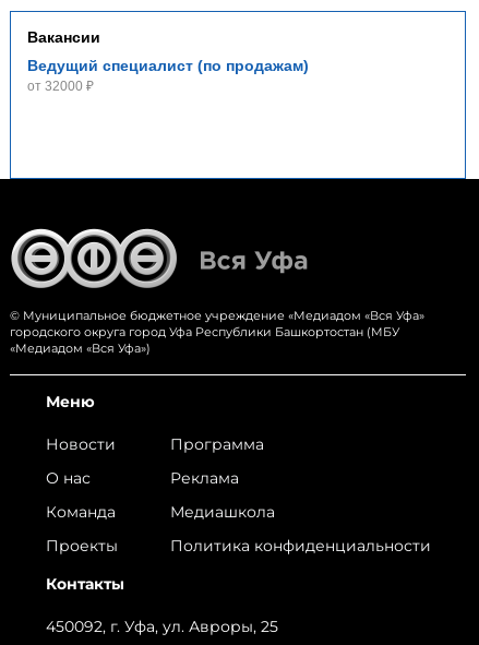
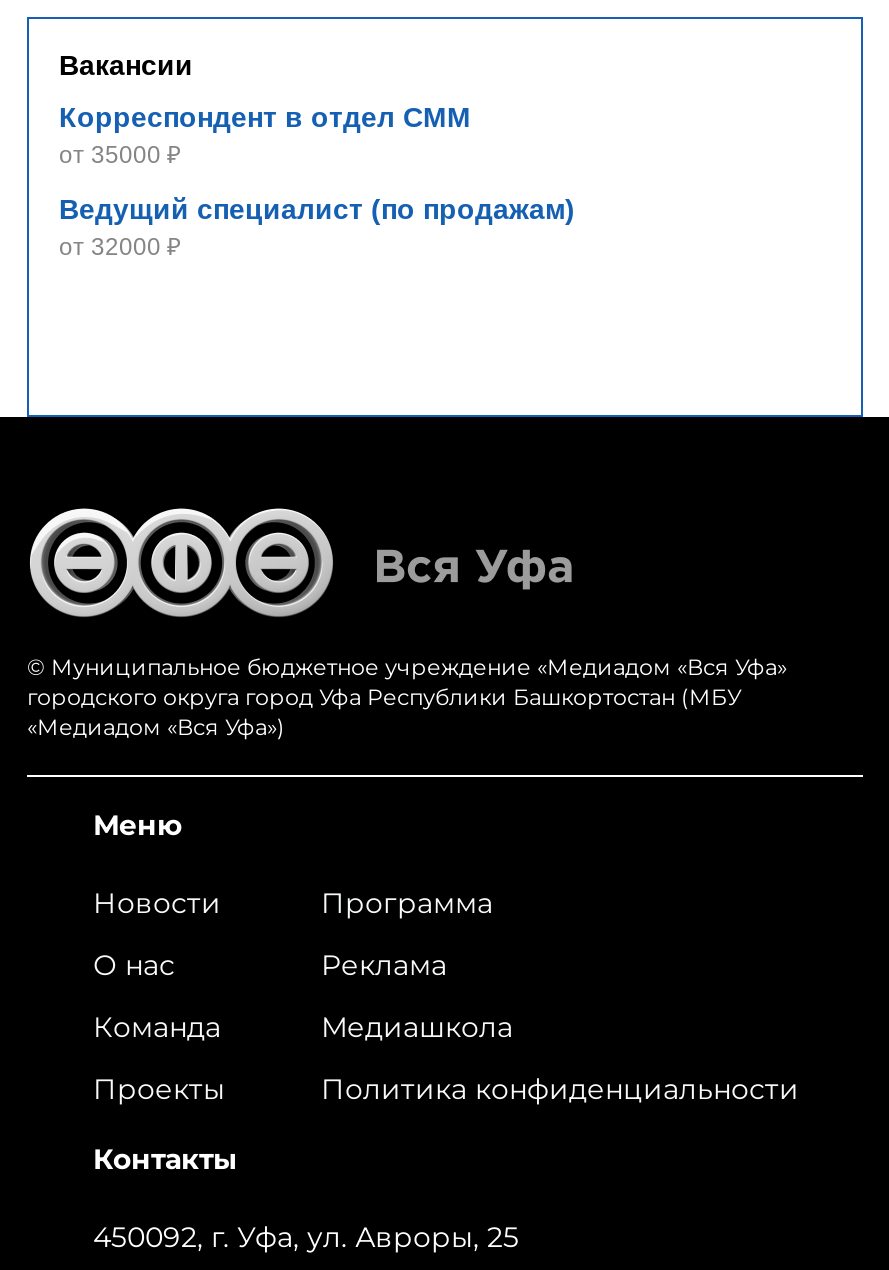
+ Корреспондент в отдел СММ
+ от 35000 ₽
